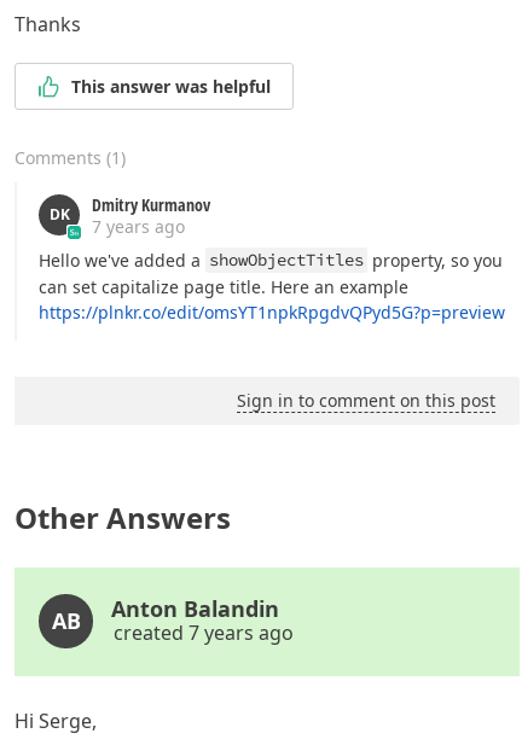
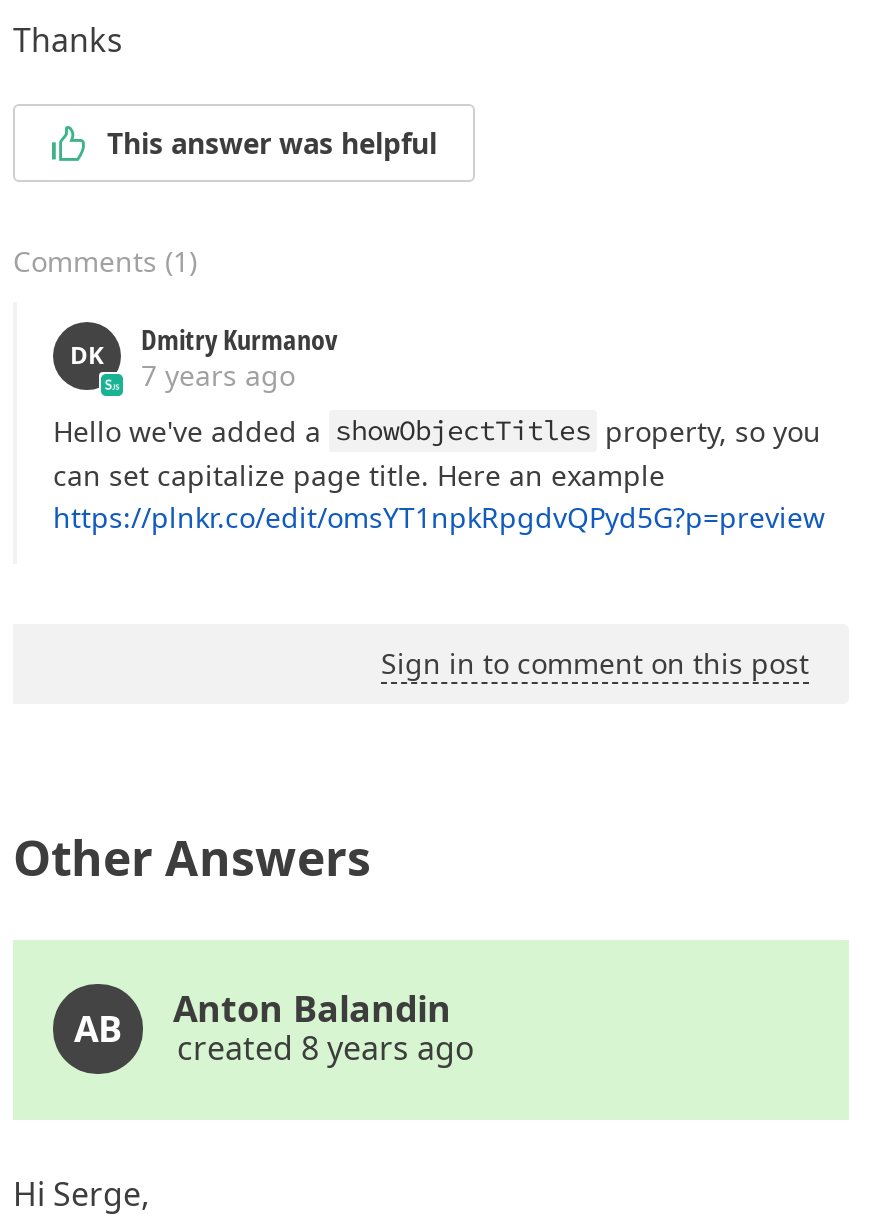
- created 7 years ago
+ created 8 years ago
